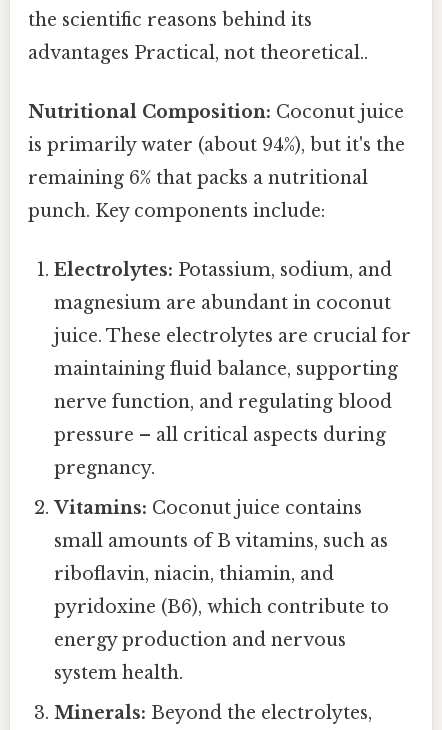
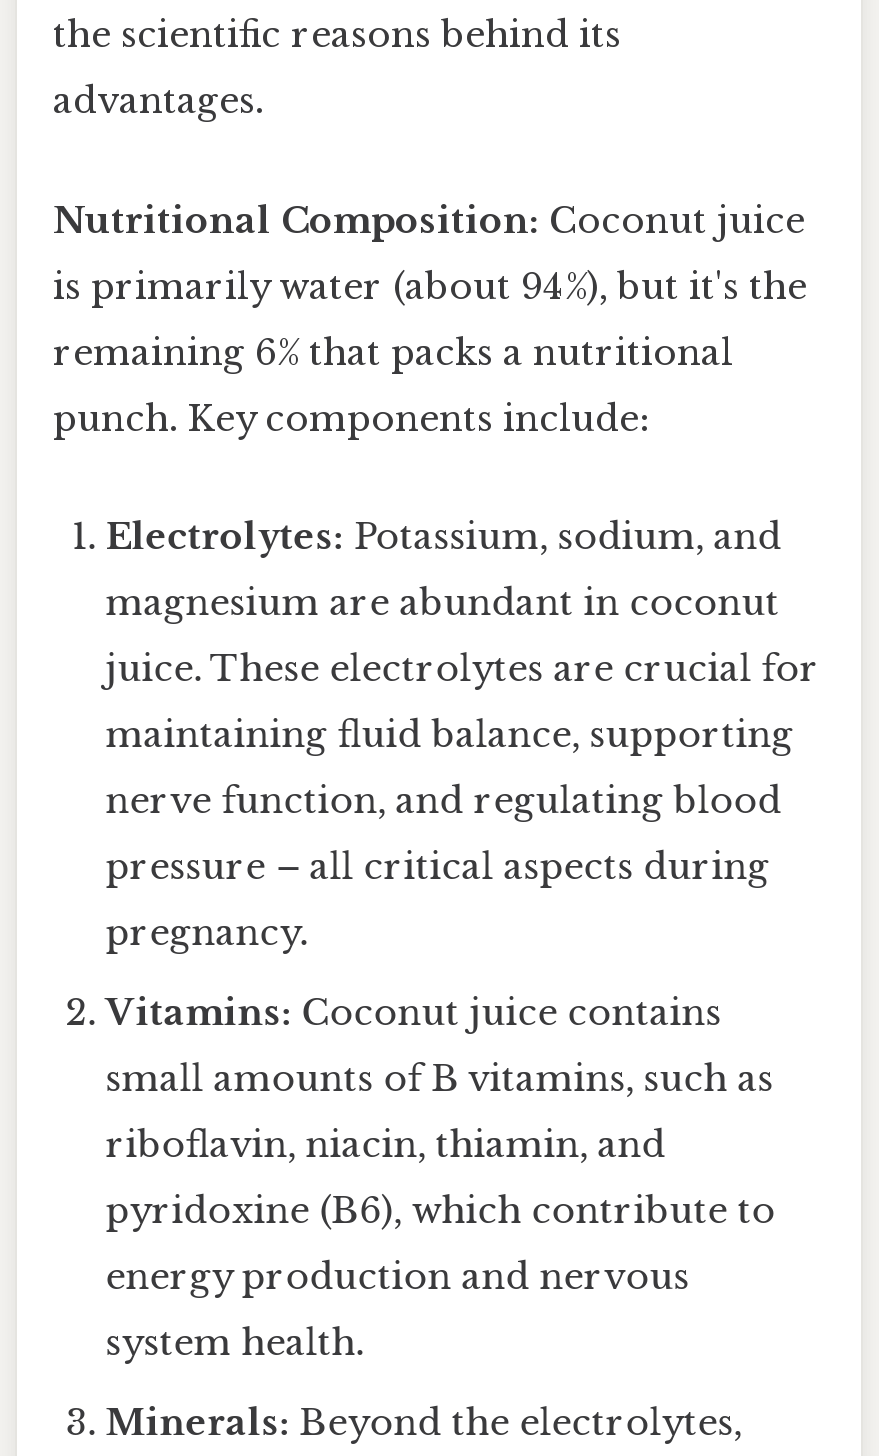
- advantages Practical, not theoretical..
+ advantages.
